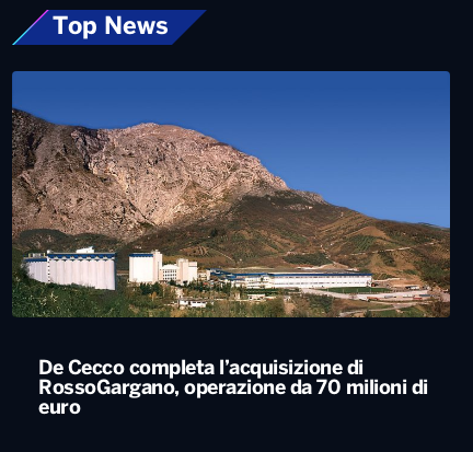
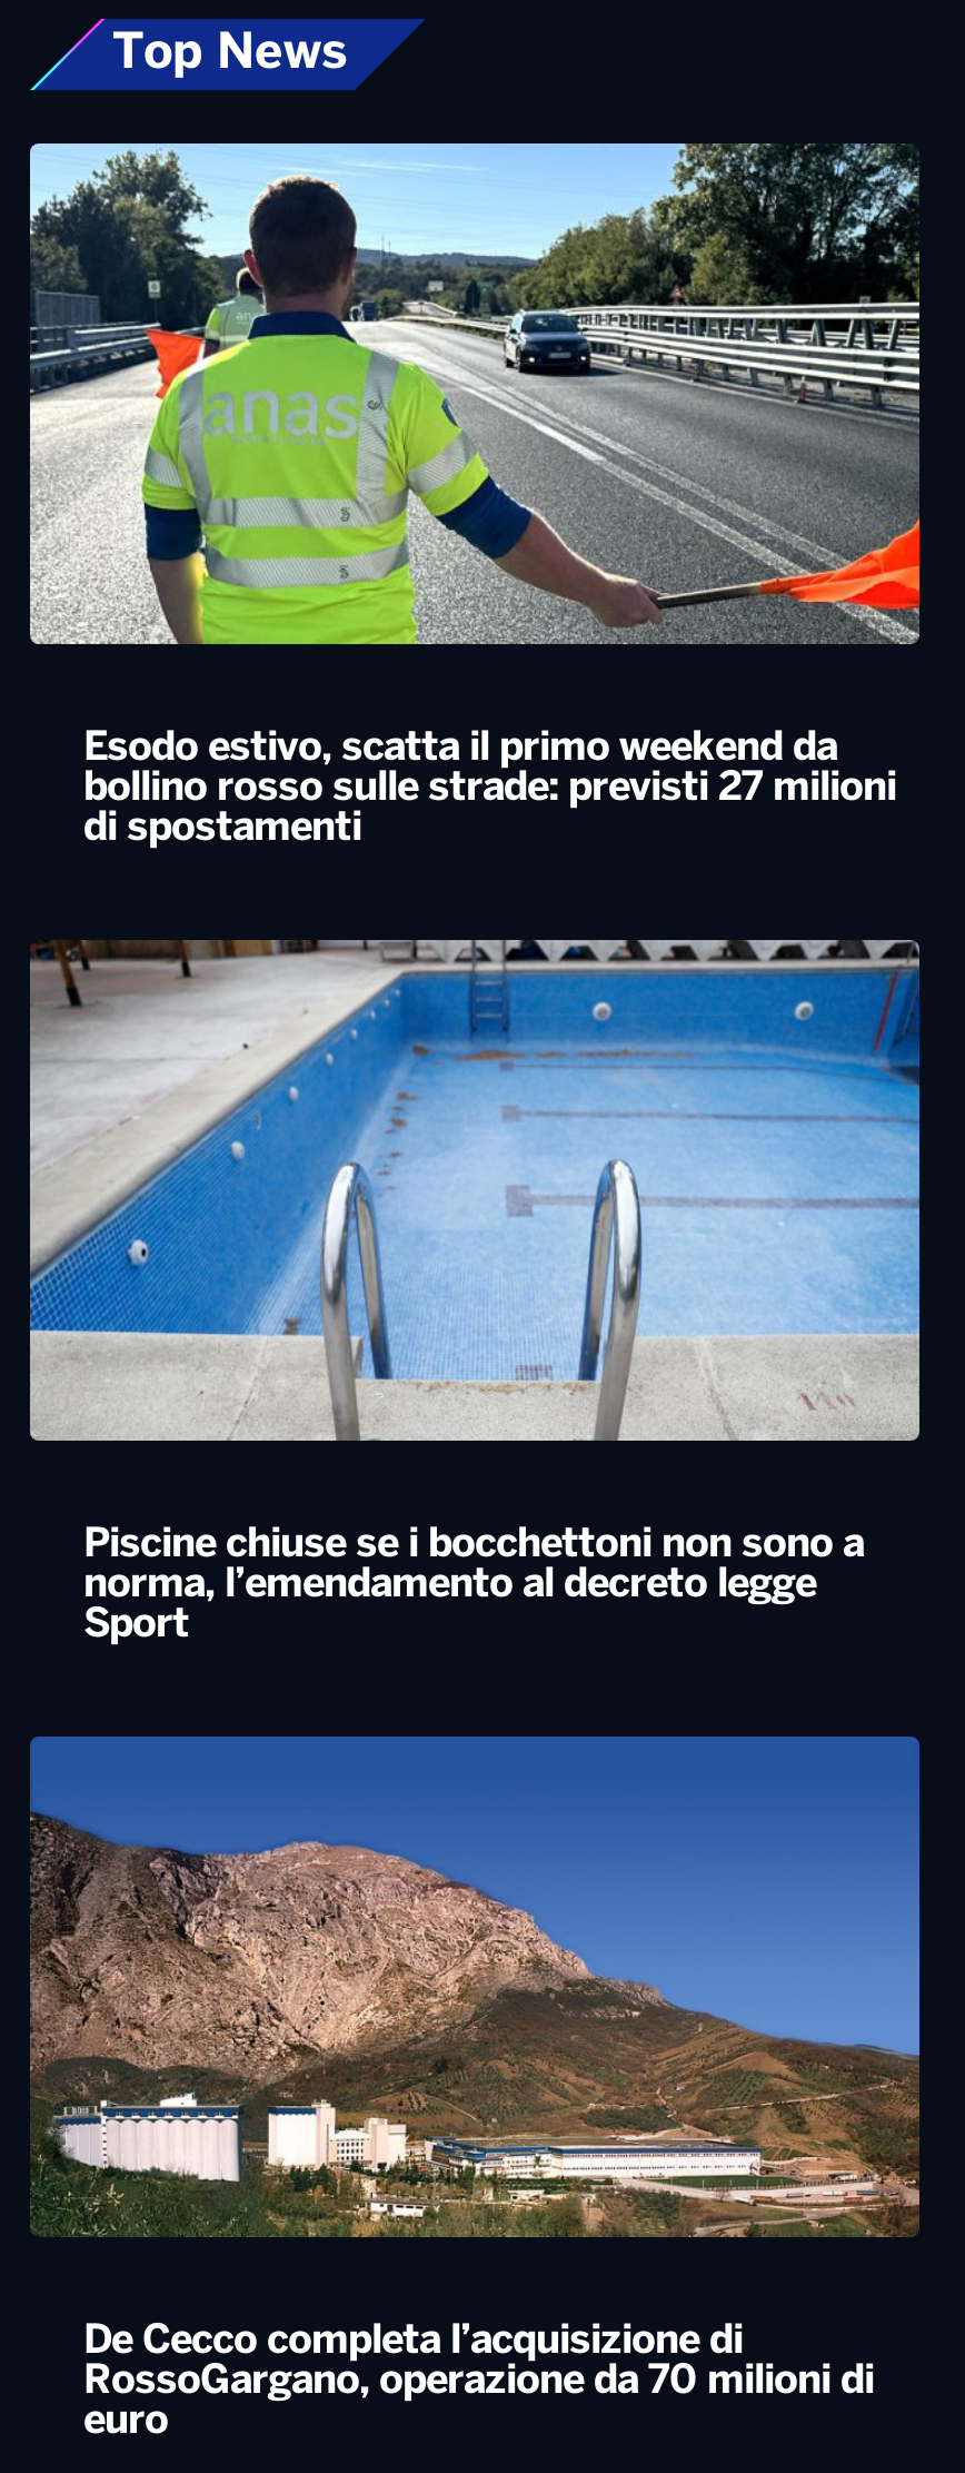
+ [image]
+ Esodo estivo, scatta il primo weekend da
+ bollino rosso sulle strade: previsti 27 milioni
+ di spostamenti

+ [image]
+ Piscine chiuse se i bocchettoni non sono a
+ norma, l’emendamento al decreto legge
+ Sport
